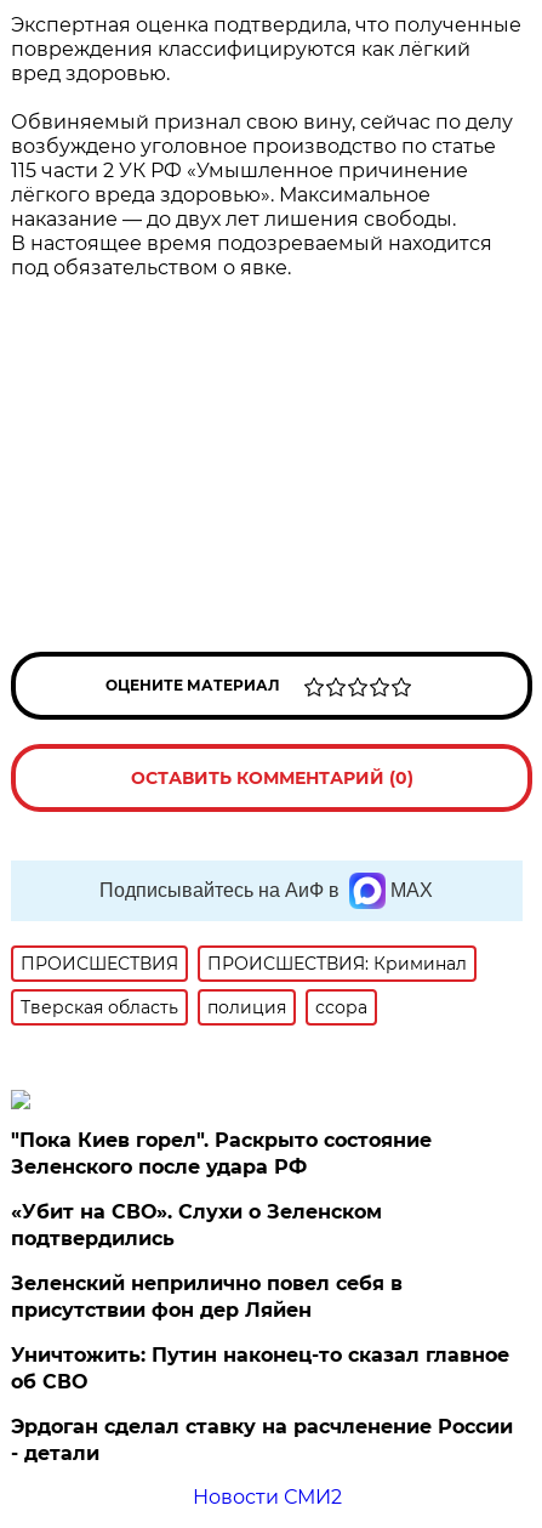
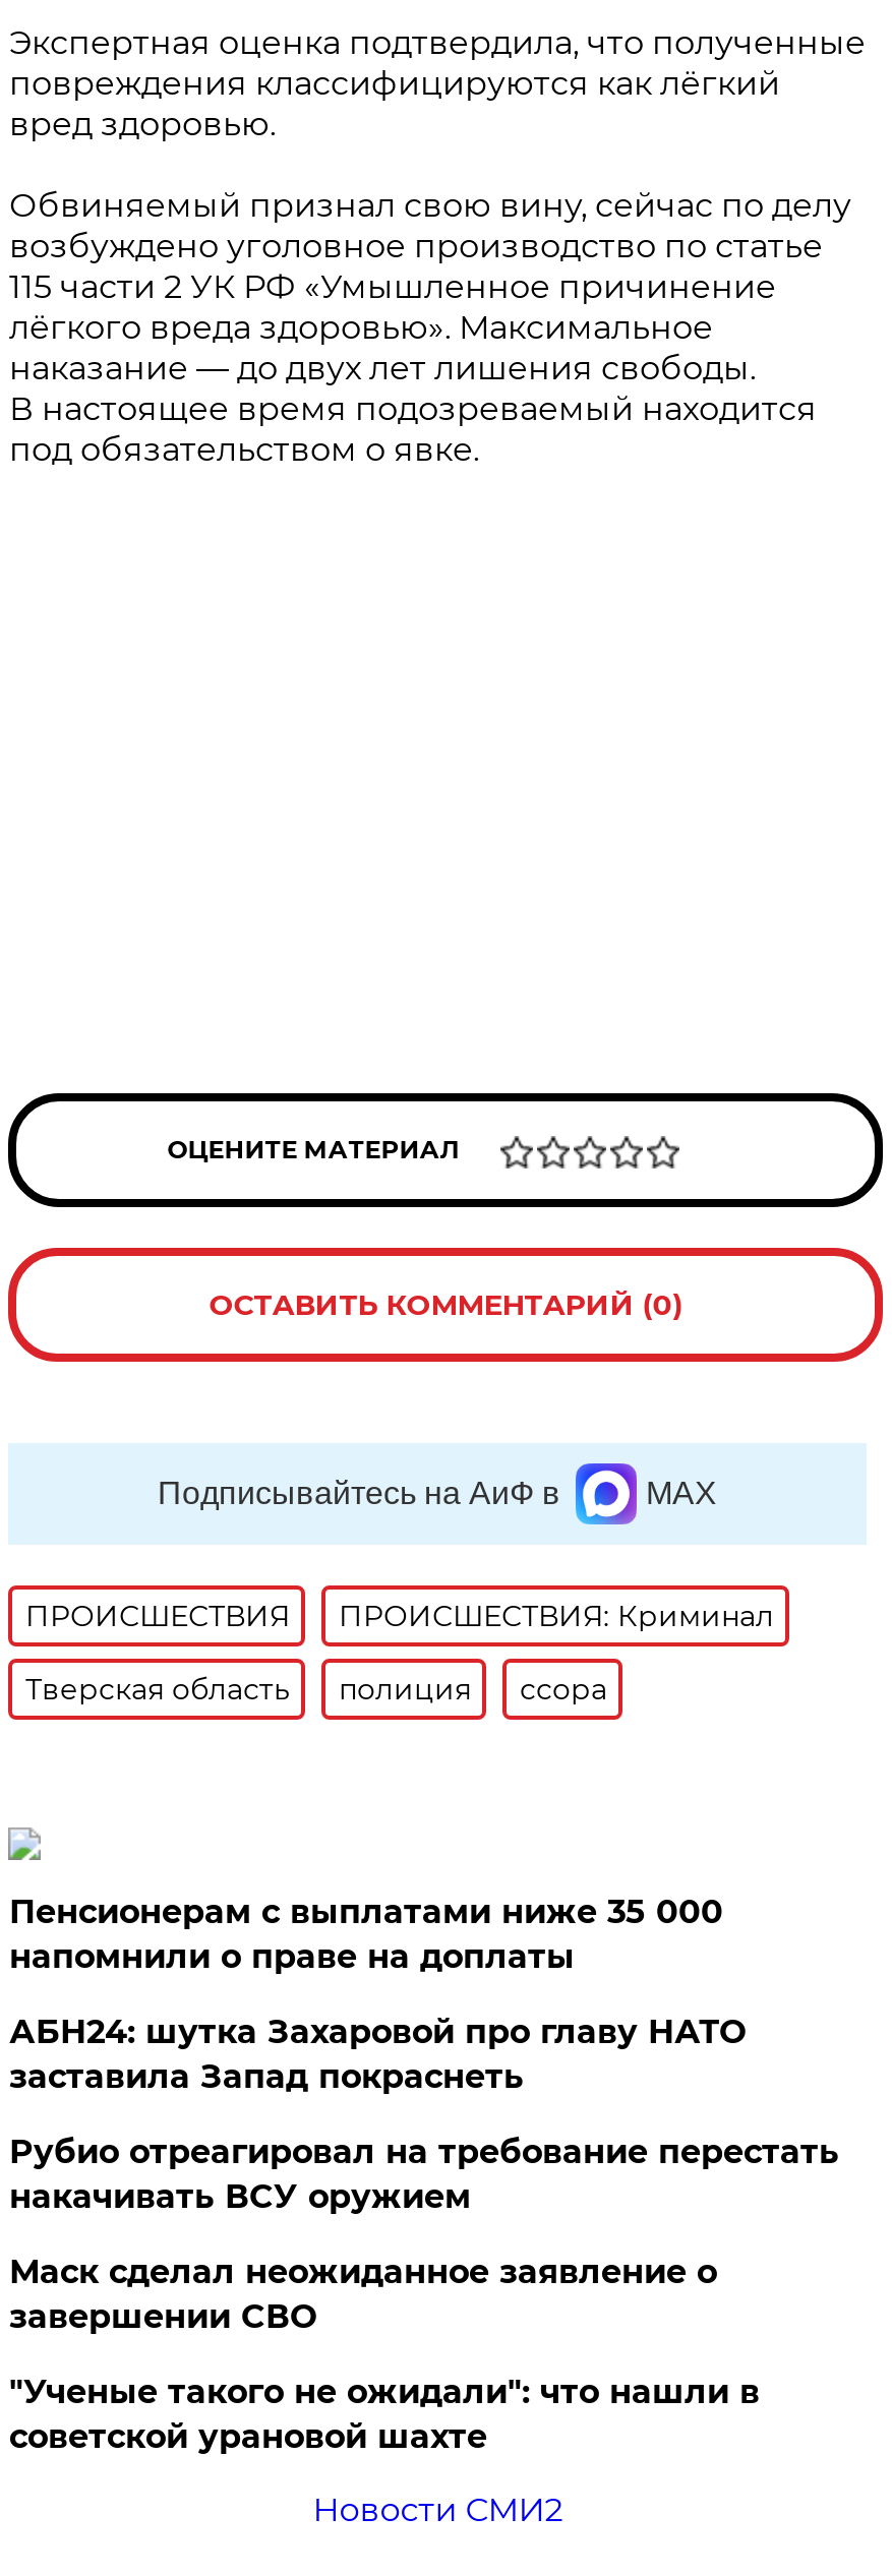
- "Пока Киев горел". Раскрыто состояние
- Зеленского после удара РФ
+ Пенсионерам с выплатами ниже 35 000
+ напомнили о праве на доплаты

- «Убит на СВО». Слухи о Зеленском
- подтвердились
+ АБН24: шутка Захаровой про главу НАТО
+ заставила Запад покраснеть

- Зеленский неприлично повел cебя в
- присутствии фон дер Ляйен
+ Рубио отреагировал на требование перестать
+ накачивать ВСУ оружием

- Уничтожить: Путин наконец-то сказал главное
- об СВО
+ Маск сделал неожиданное заявление о
+ завершении СВО

- Эрдоган сделал ставку на расчленение России
- - детали
+ "Ученые такого не ожидали": что нашли в
+ советской урановой шахте
